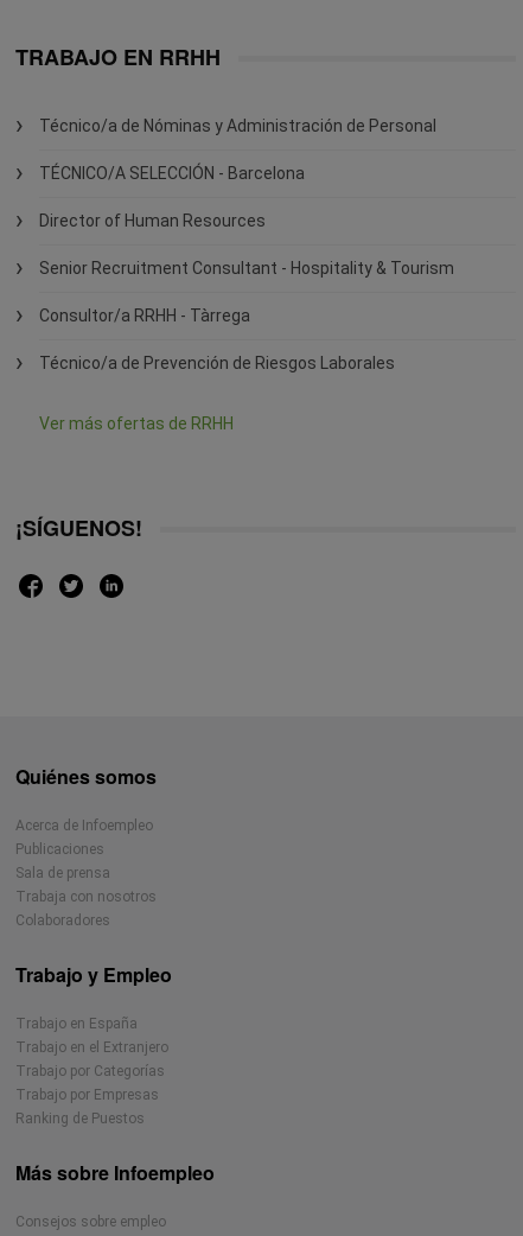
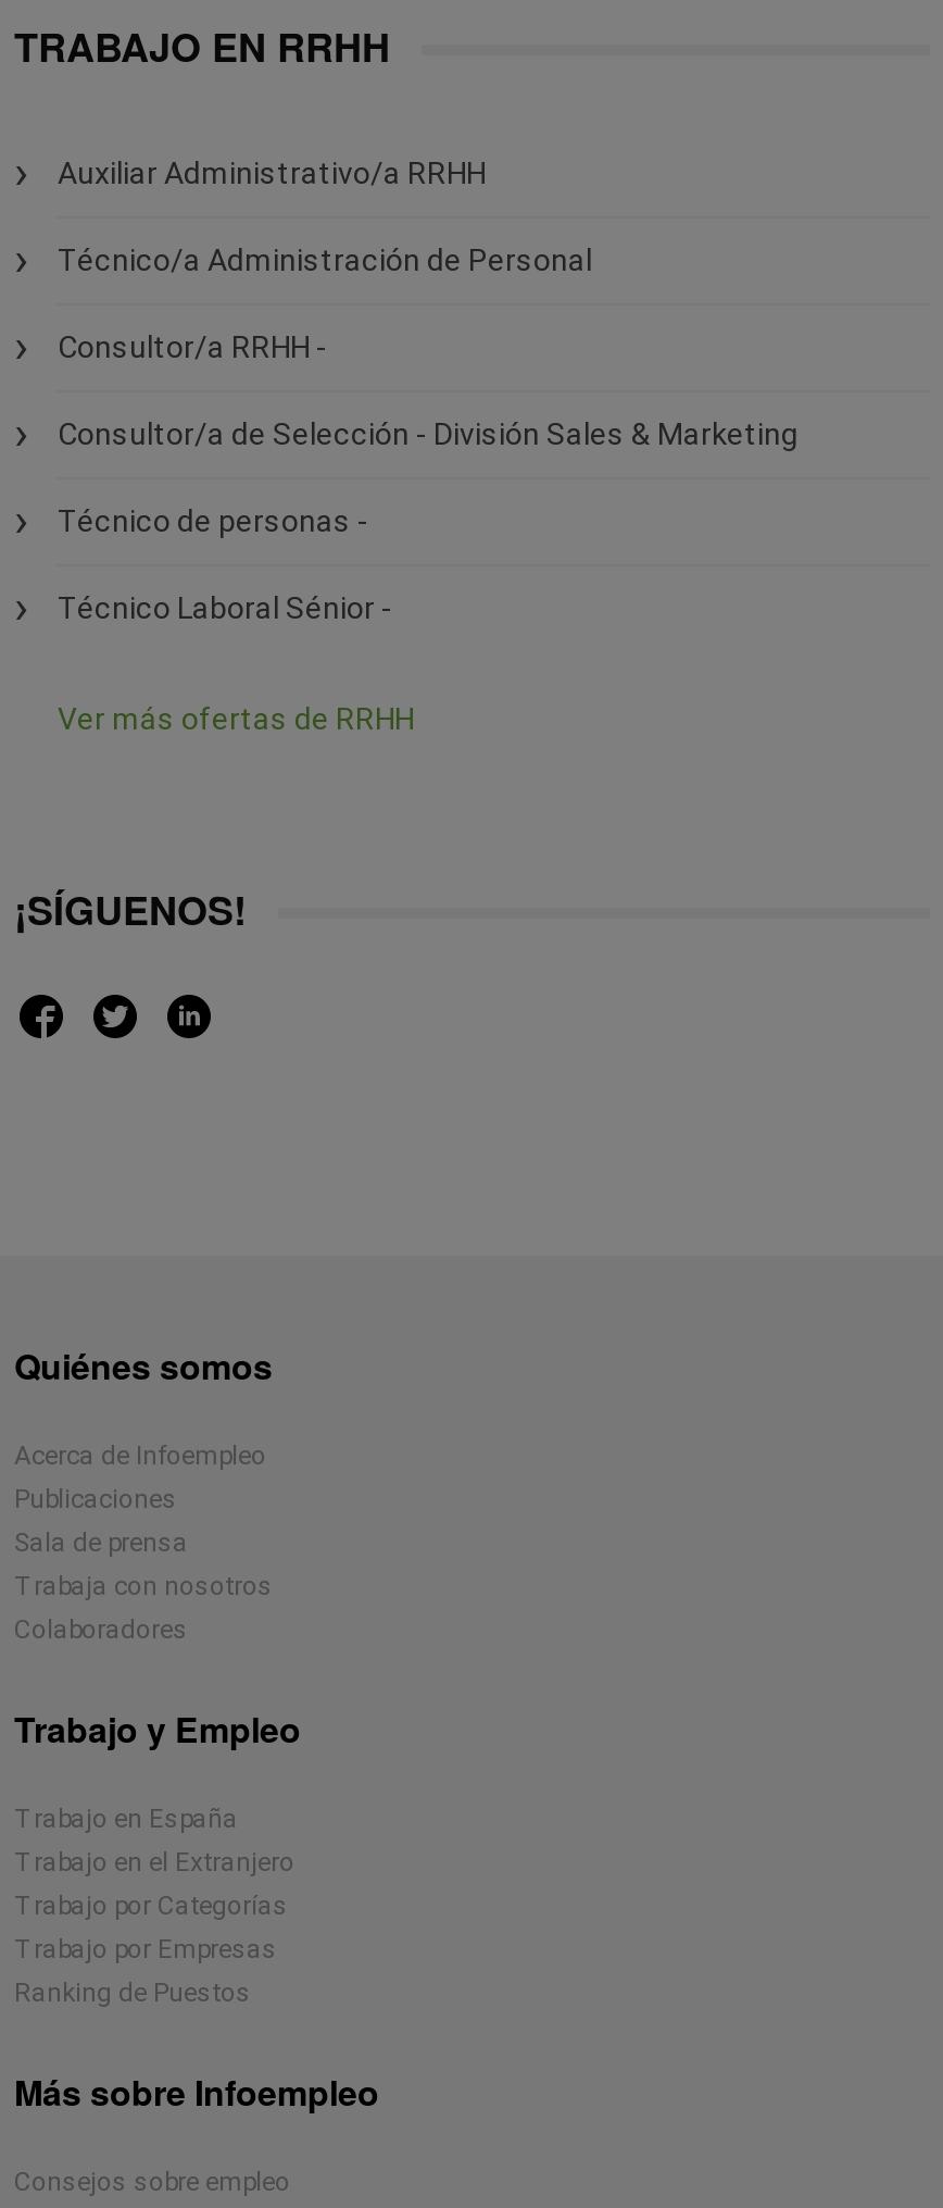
- Técnico/a de Nóminas y Administración de Personal
+ Auxiliar Administrativo/a RRHH

- TÉCNICO/A SELECCIÓN - Barcelona
+ Técnico/a Administración de Personal

- Director of Human Resources
+ Consultor/a RRHH -

- Senior Recruitment Consultant - Hospitality & Tourism
+ Consultor/a de Selección - División Sales & Marketing

- Consultor/a RRHH - Tàrrega
+ Técnico de personas -

- Técnico/a de Prevención de Riesgos Laborales
+ Técnico Laboral Sénior -
